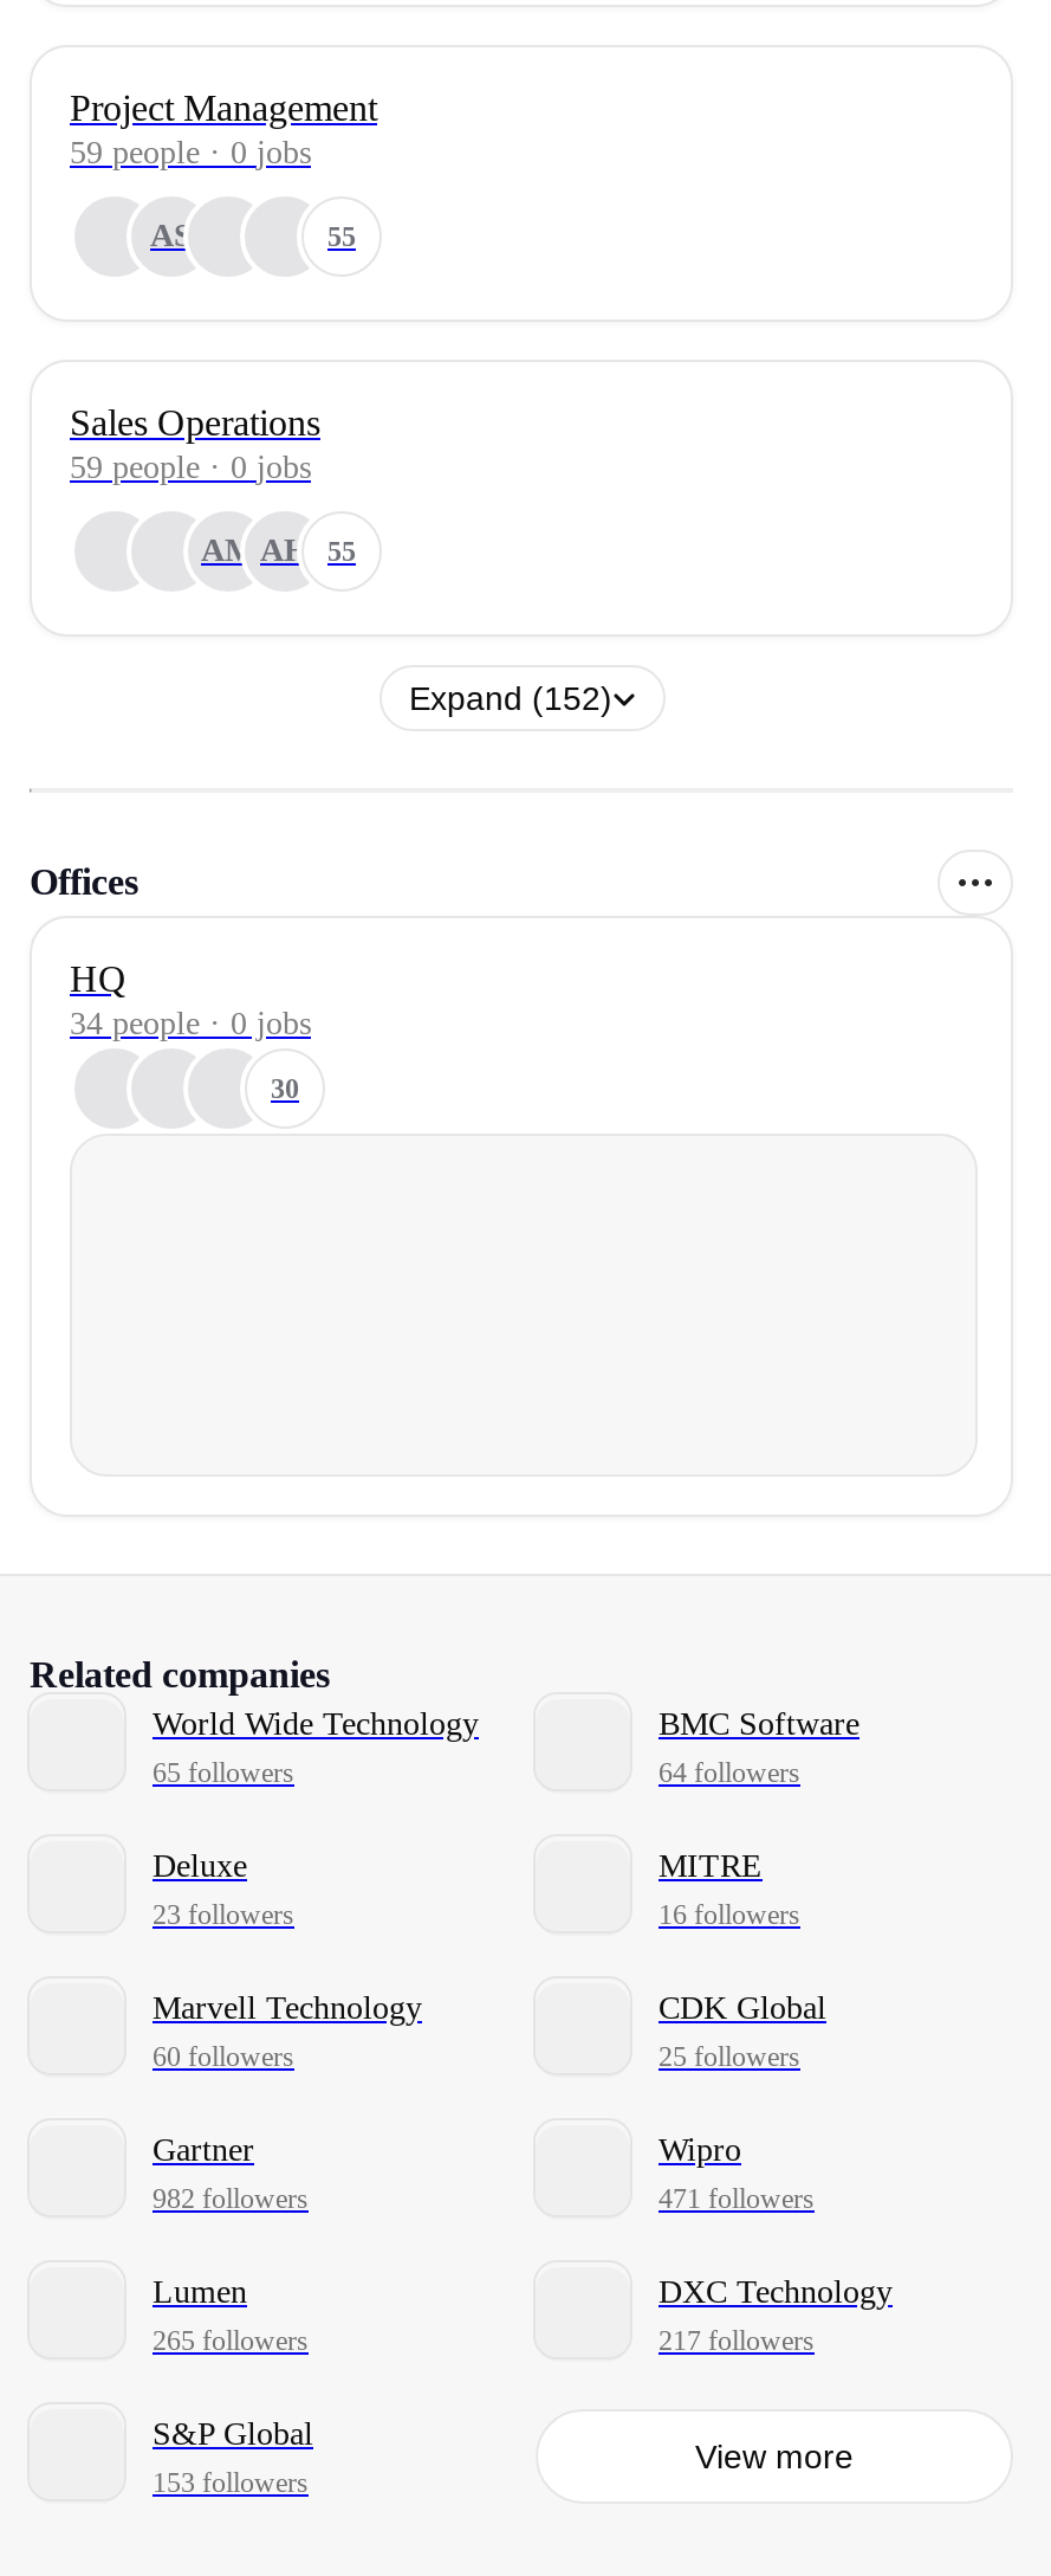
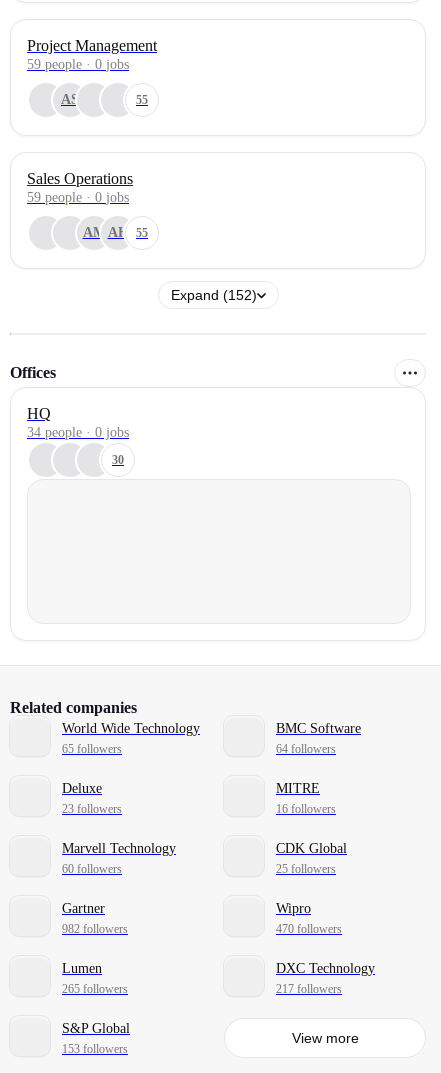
- 471 followers
+ 470 followers
